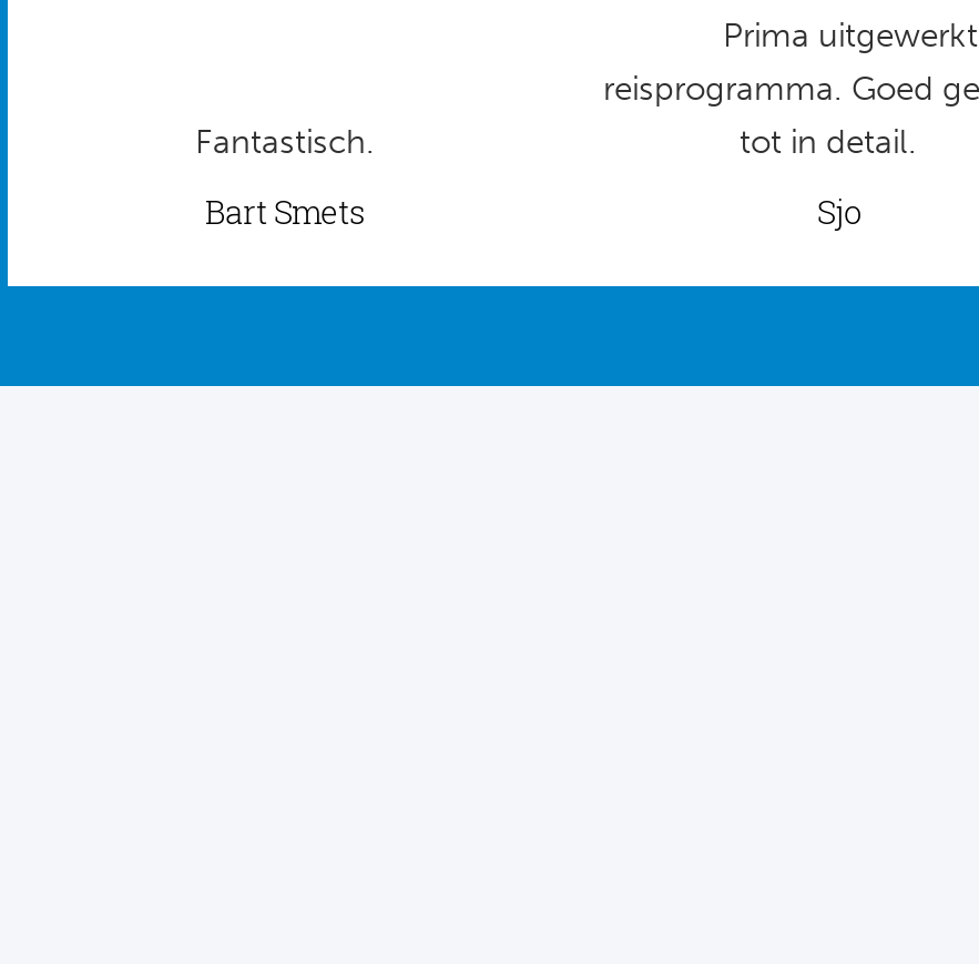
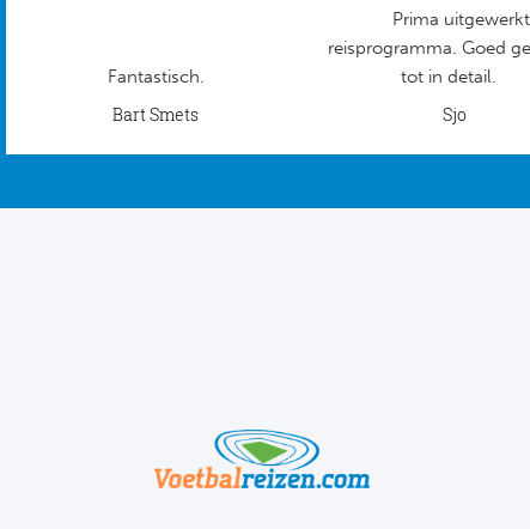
+ [image]
